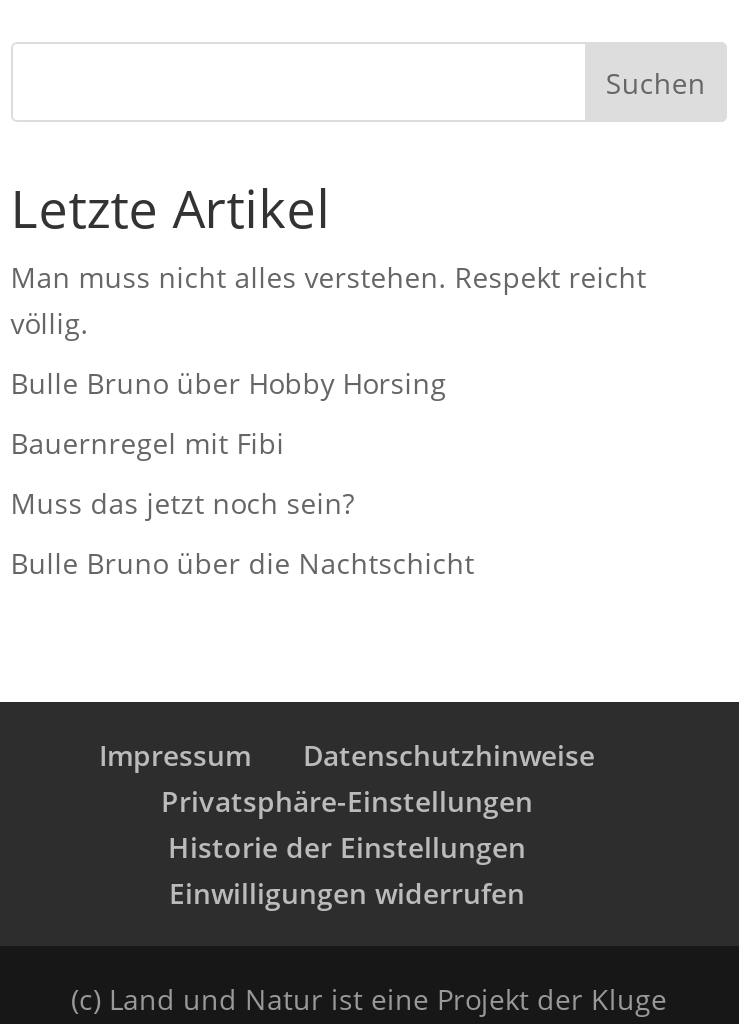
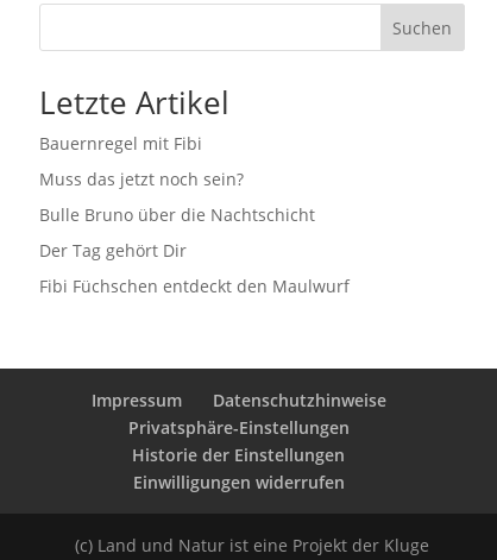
- Man muss nicht alles verstehen. Respekt reicht
- völlig.
- Bulle Bruno über Hobby Horsing

moved up: Bauernregel mit Fibi | Muss das jetzt noch sein? | Bulle Bruno über die Nachtschicht

+ Der Tag gehört Dir
+ Fibi Füchschen entdeckt den Maulwurf
